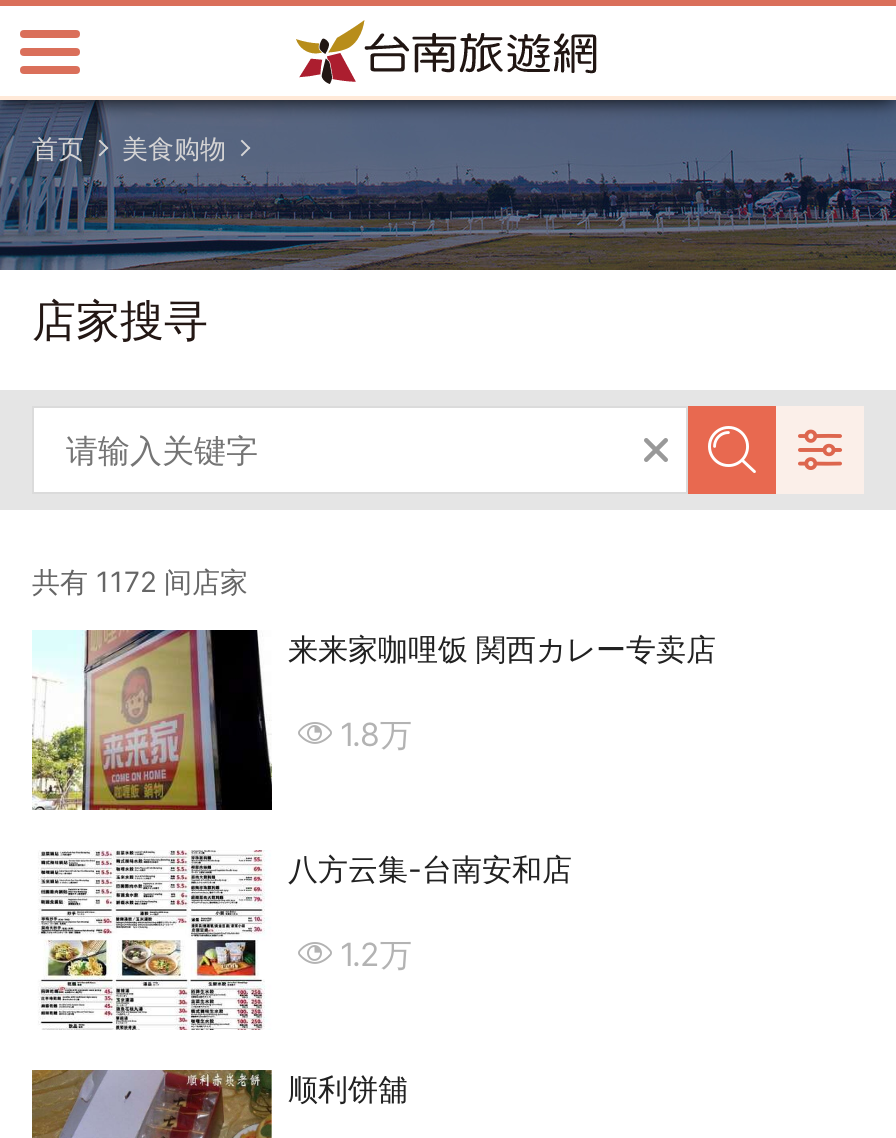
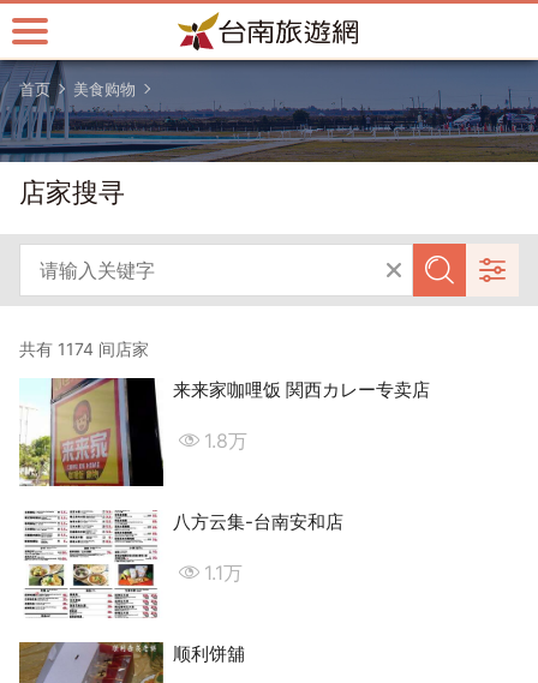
- 共有 1172 间店家
+ 共有 1174 间店家

- 1.2万
+ 1.1万
